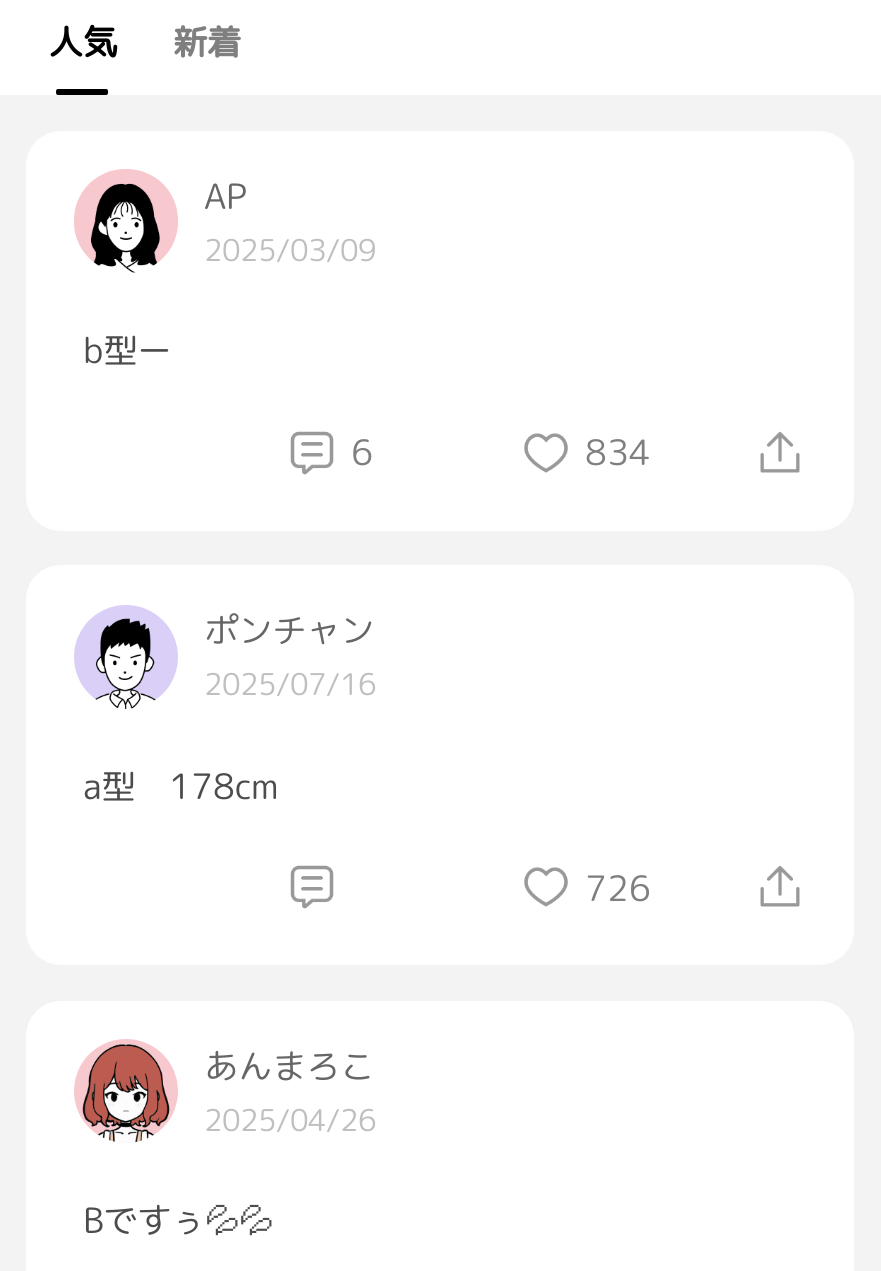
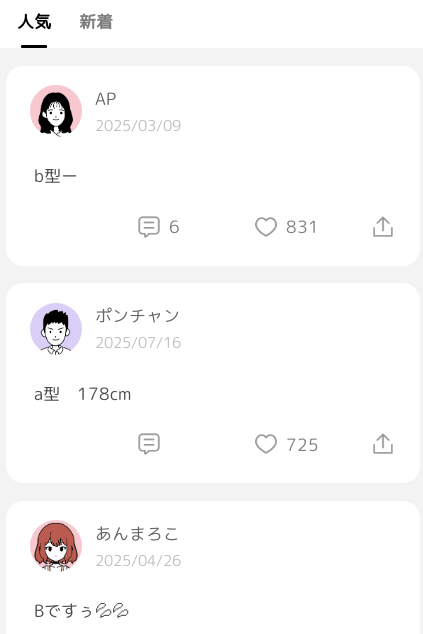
- 834
+ 831

- 726
+ 725
